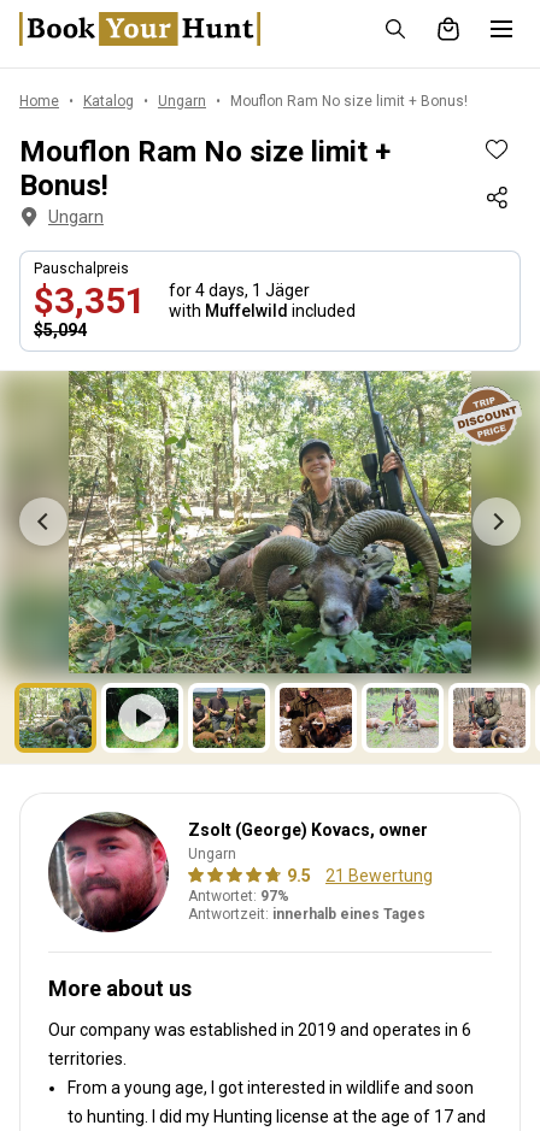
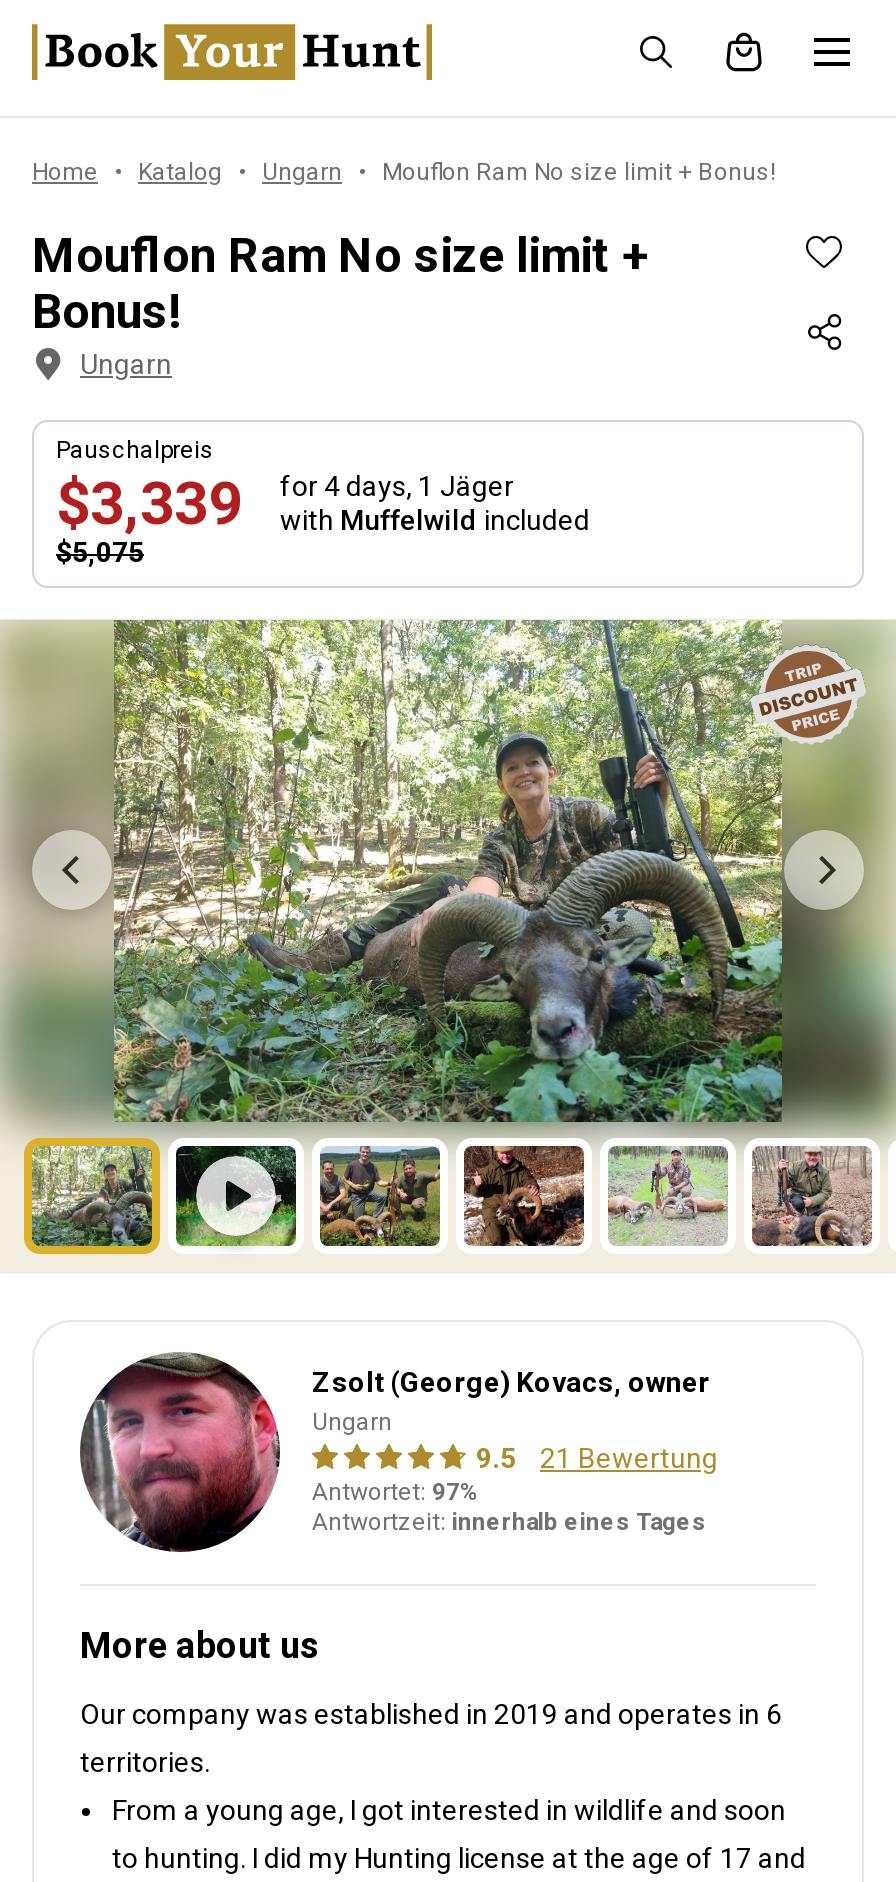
- $3,351 for 4 days, 1 Jäger with Muffelwild included
+ $3,339 for 4 days, 1 Jäger with Muffelwild included

- $5,094
+ $5,075
